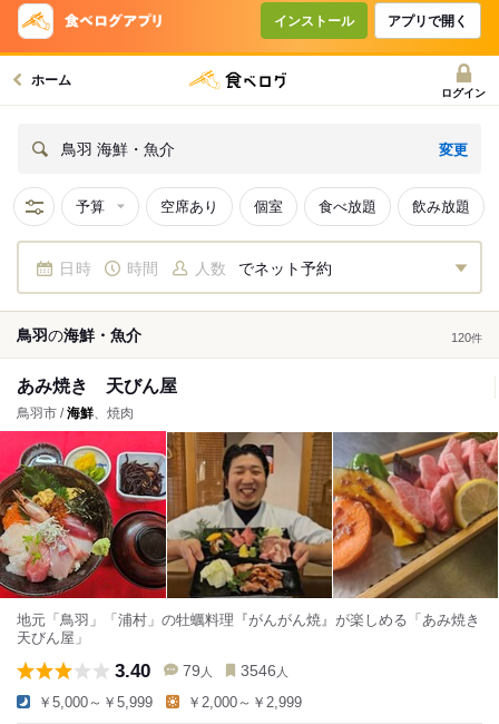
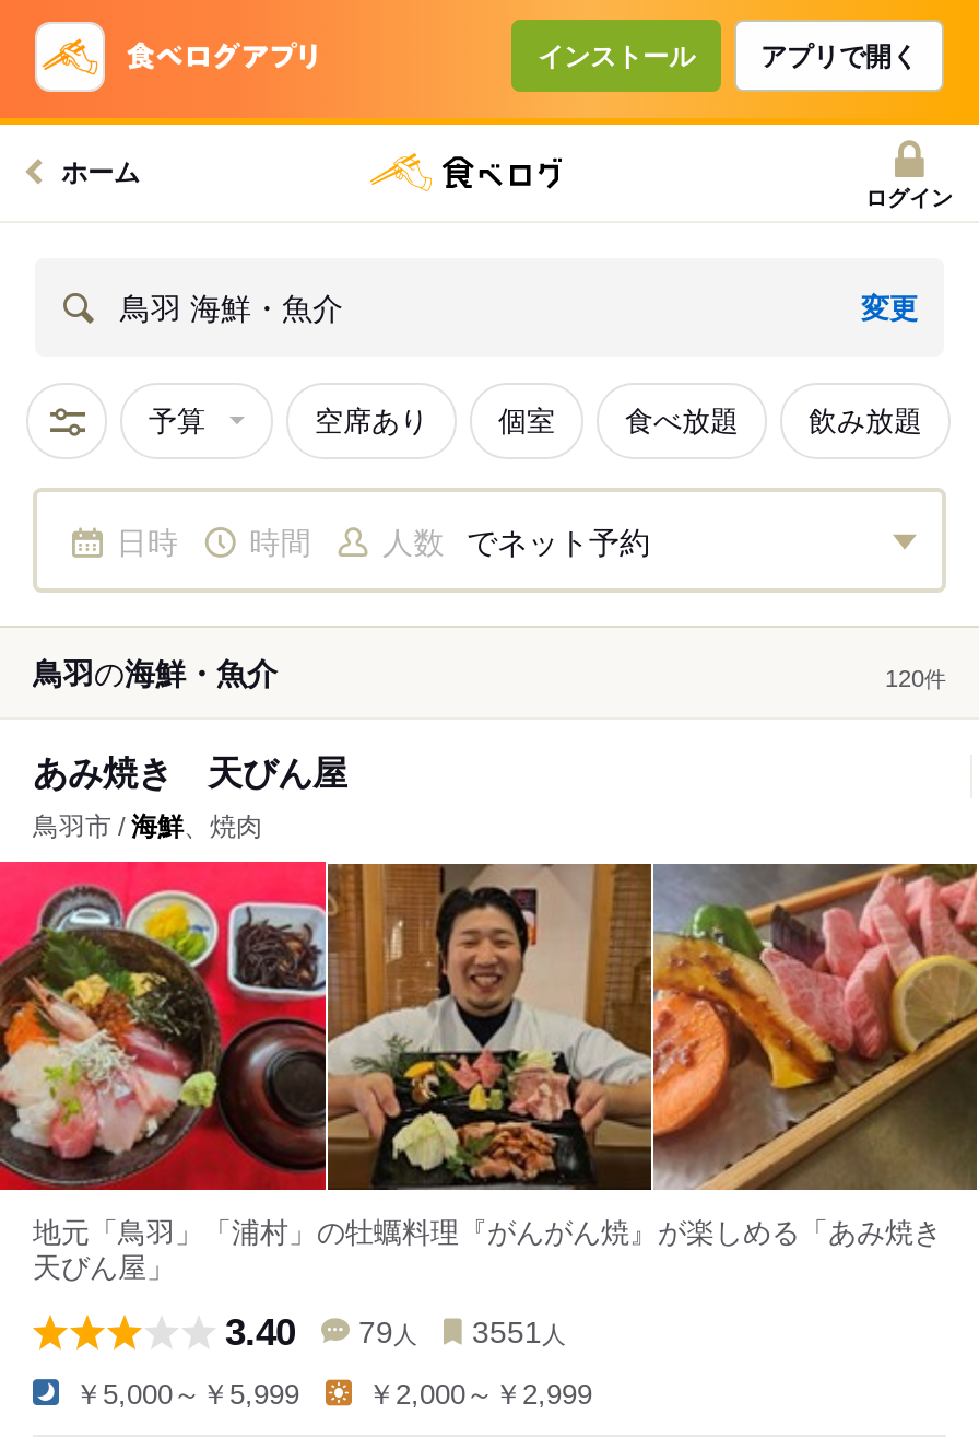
- 3.40 79人 3546人
+ 3.40 79人 3551人
